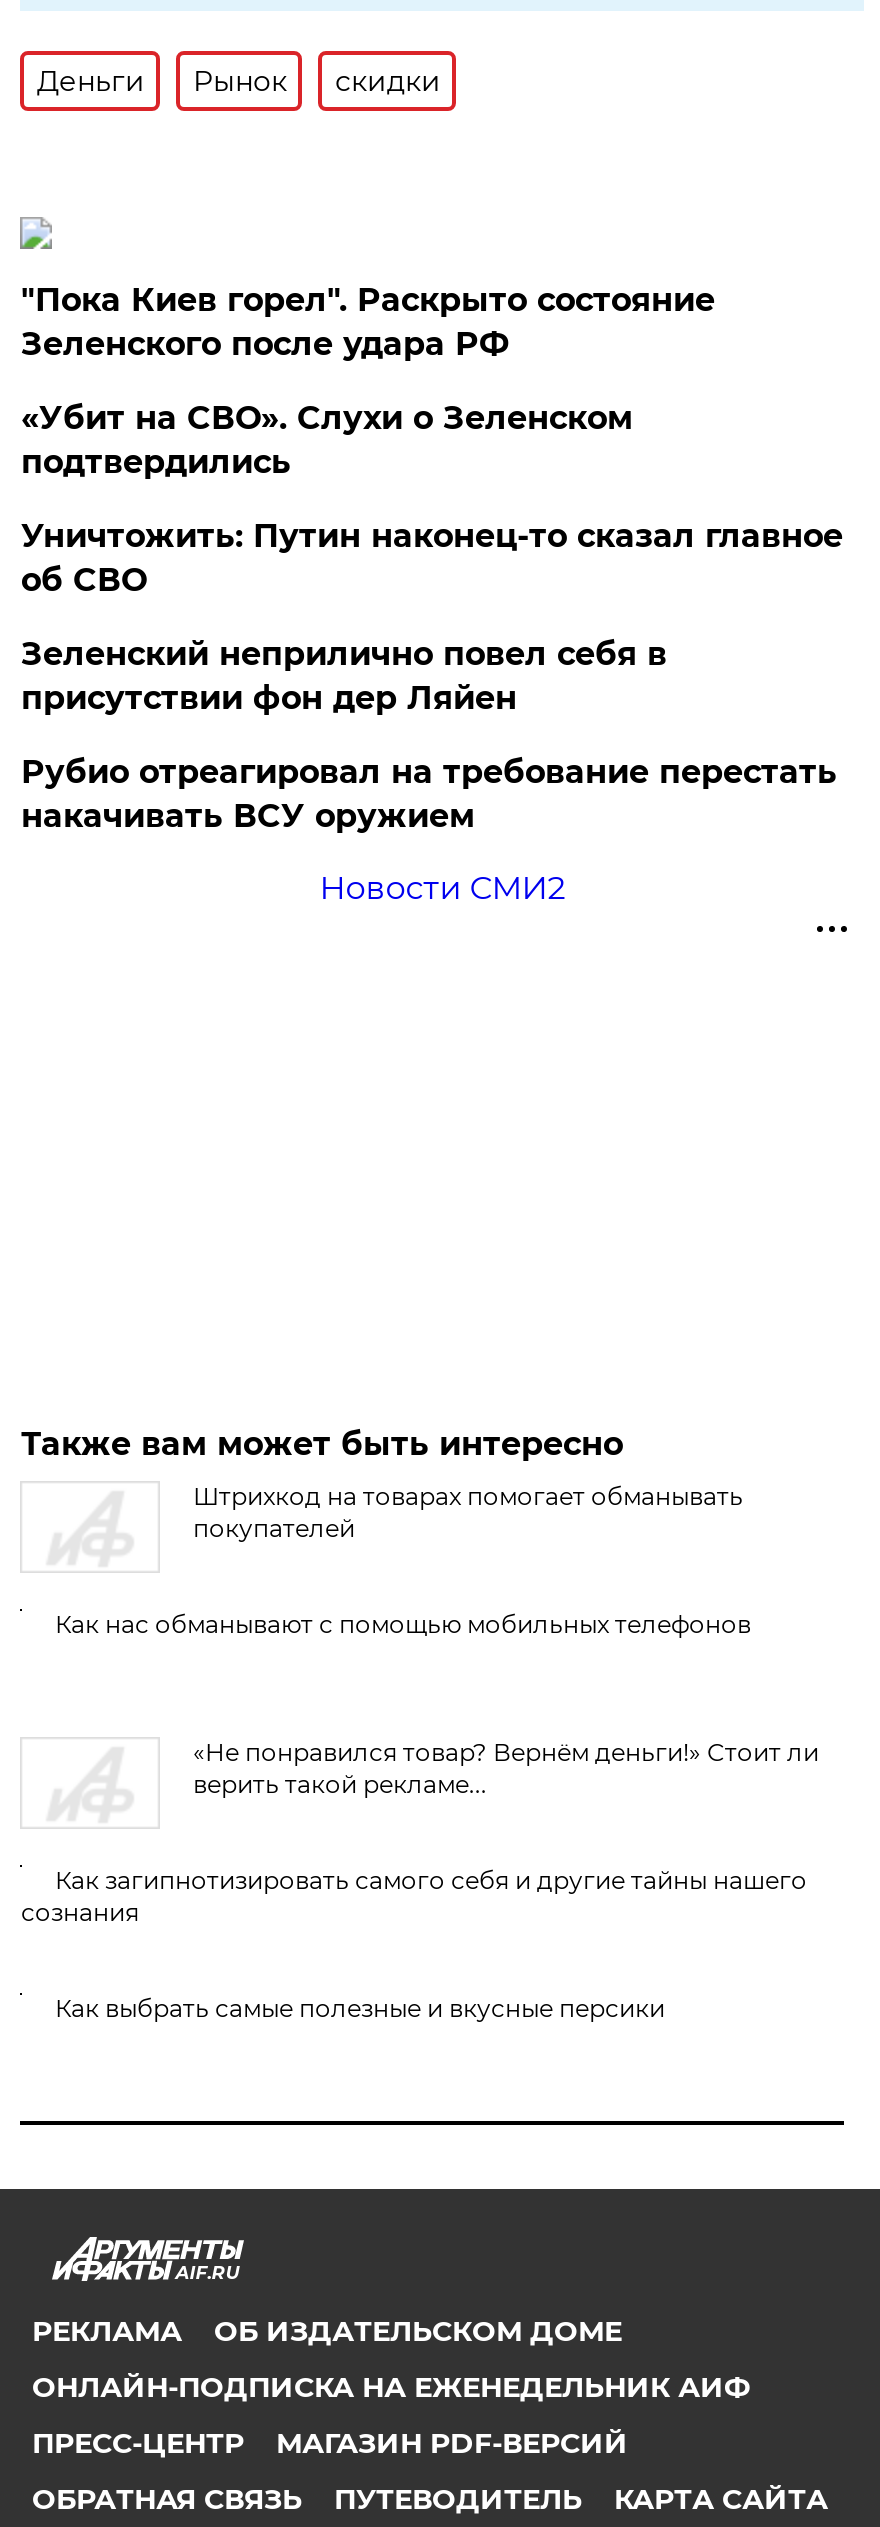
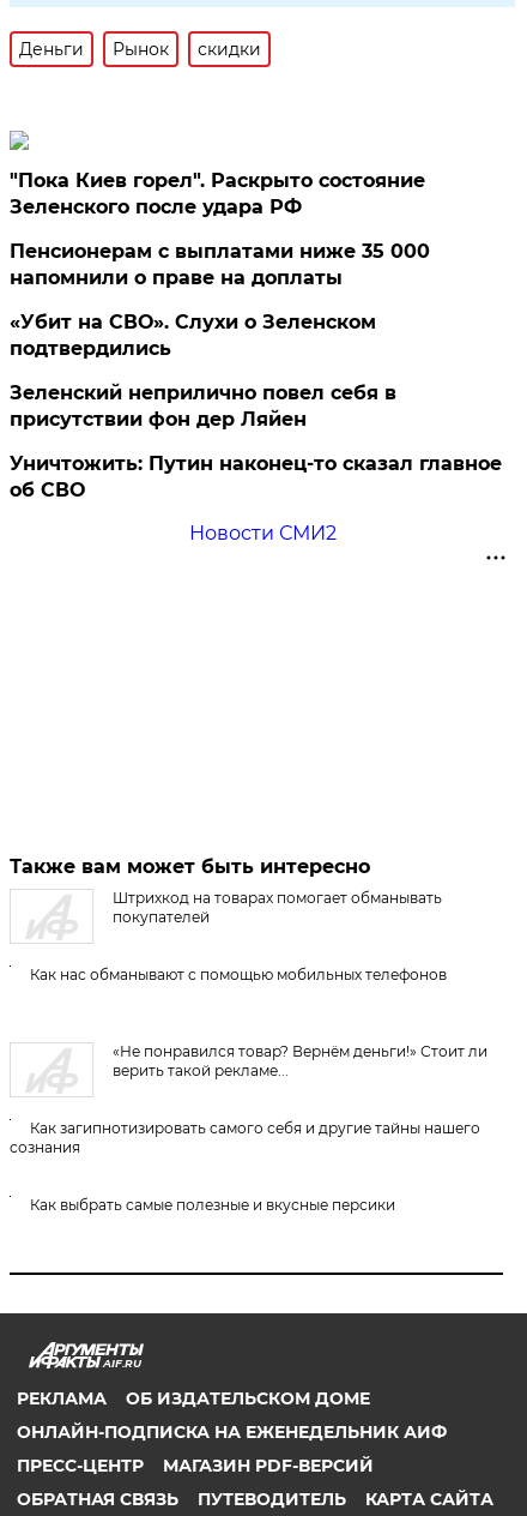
+ Пенсионерам с выплатами ниже 35 000
+ напомнили о праве на доплаты

moved down: «Убит на СВО». Слухи о Зеленском | подтвердились

moved down: Уничтожить: Путин наконец-то сказал главное | об СВО

- Рубио отреагировал на требование перестать
- накачивать ВСУ оружием
